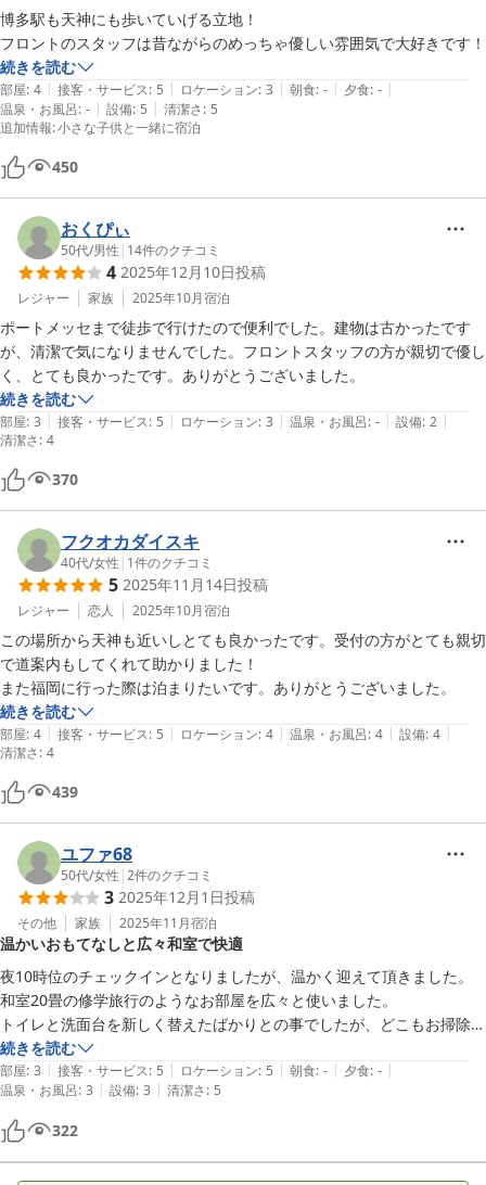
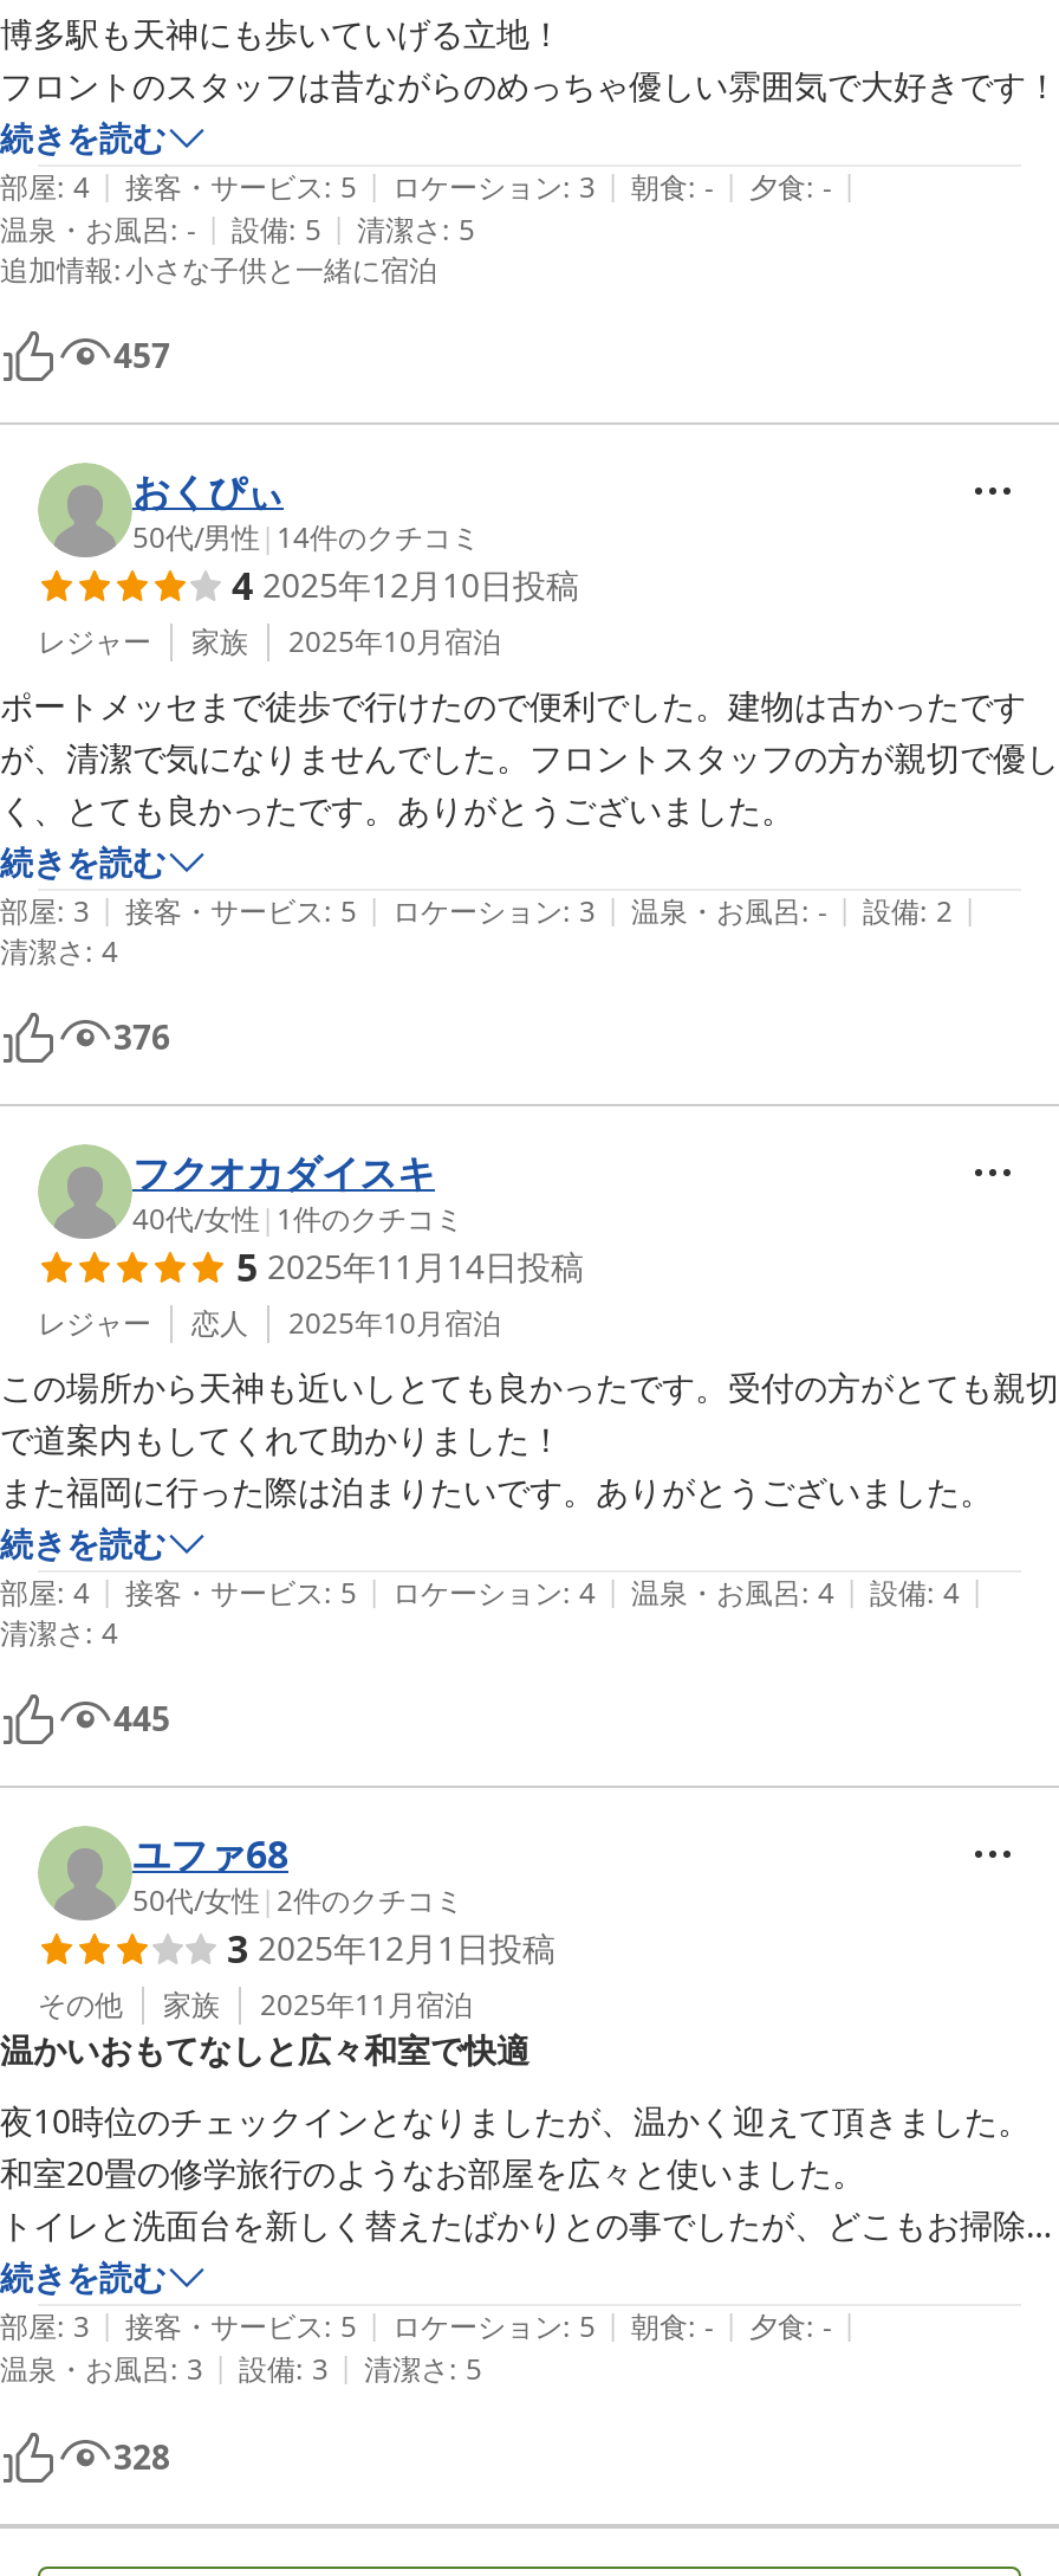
- 450
+ 457

- 370
+ 376

- 439
+ 445

- 322
+ 328
